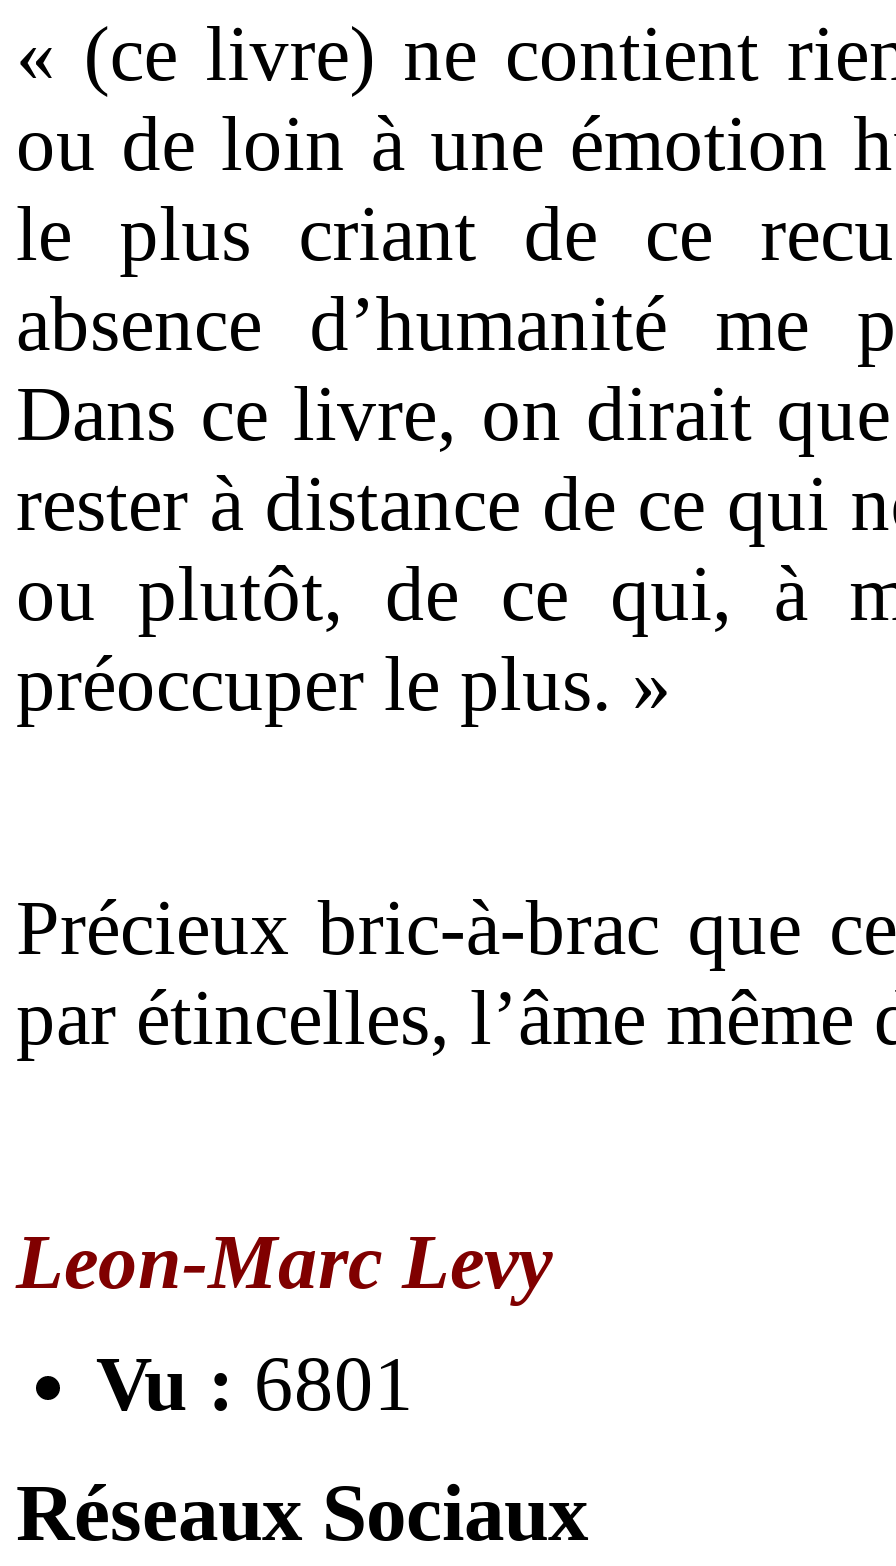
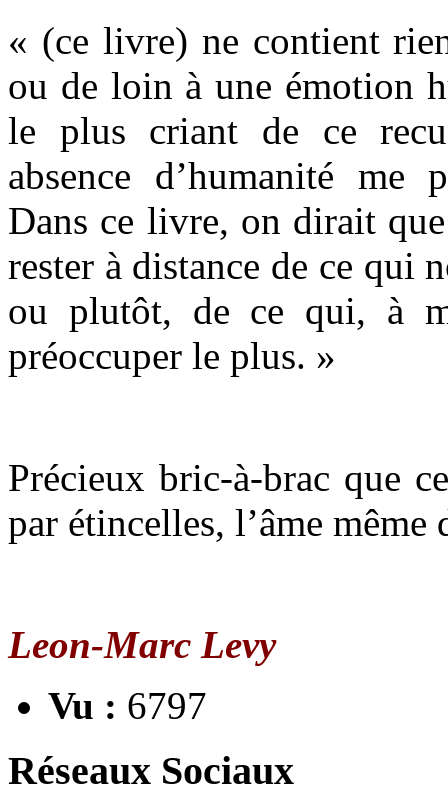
- Vu : 6801
+ Vu : 6797
